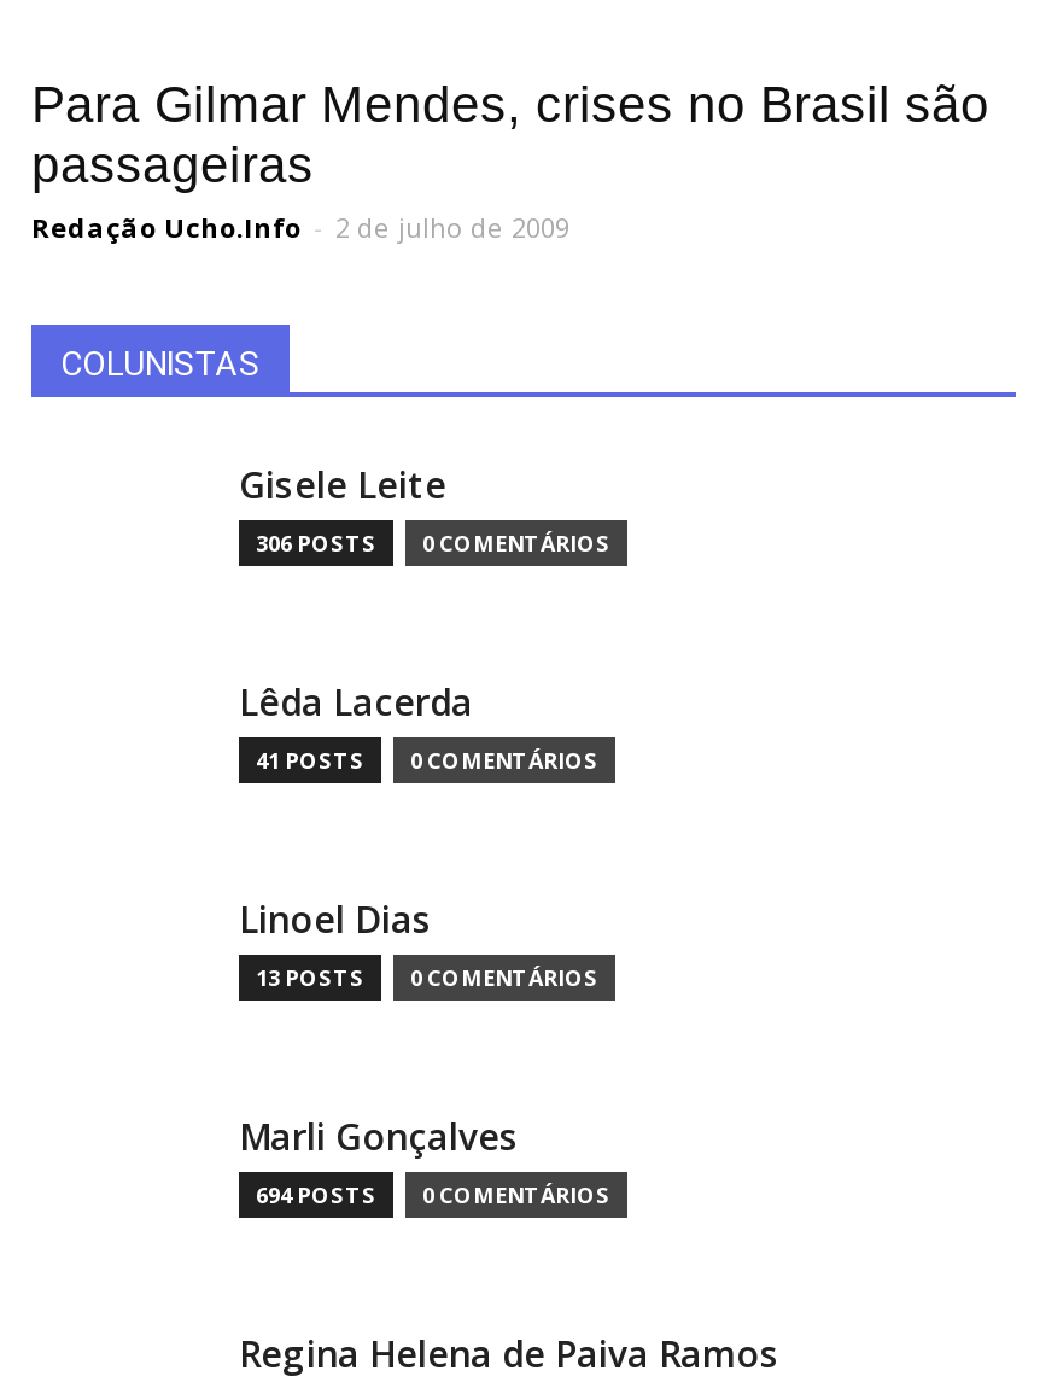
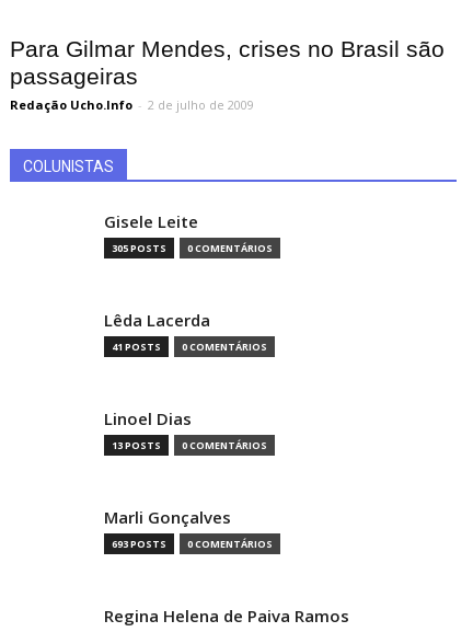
- 306 POSTS 0 COMENTÁRIOS
+ 305 POSTS 0 COMENTÁRIOS

- 694 POSTS 0 COMENTÁRIOS
+ 693 POSTS 0 COMENTÁRIOS
